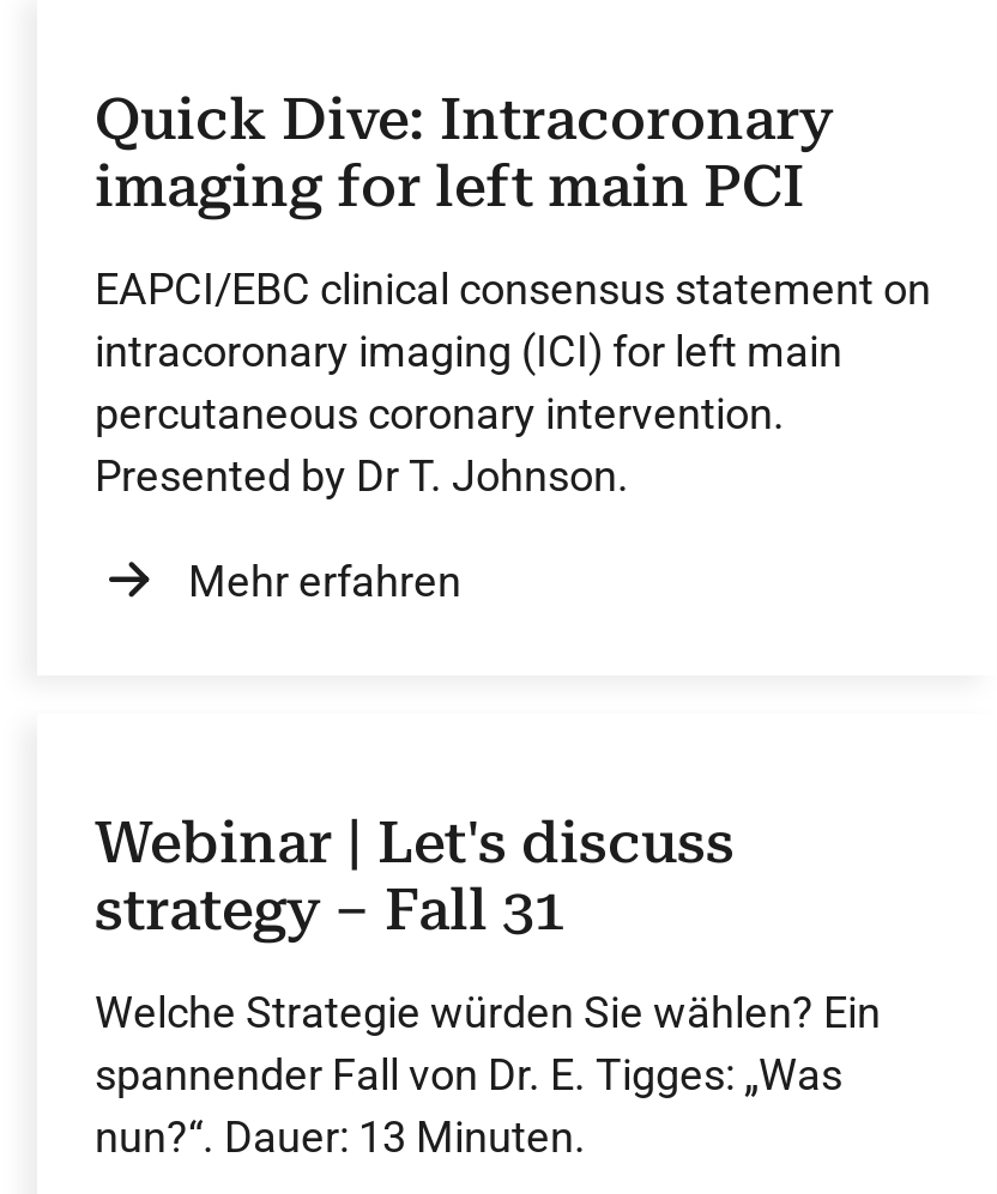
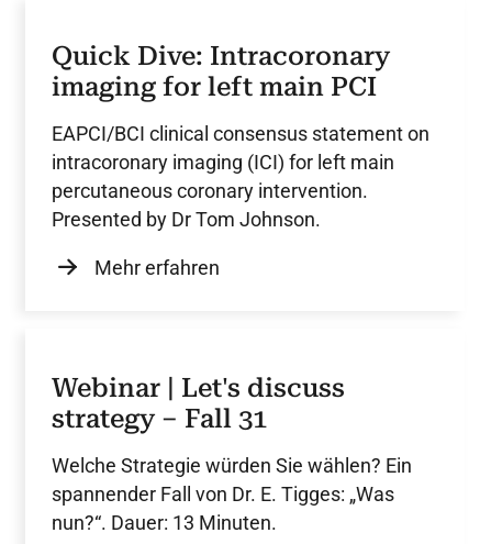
- EAPCI/EBC clinical consensus statement on
+ EAPCI/BCI clinical consensus statement on

- Presented by Dr T. Johnson.
+ Presented by Dr Tom Johnson.
